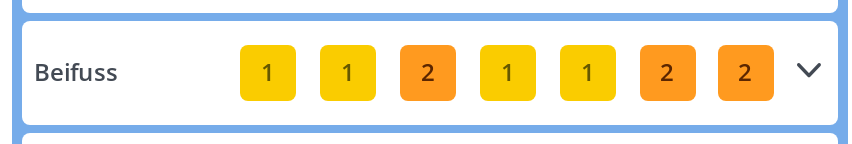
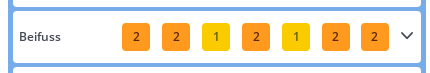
- 1
- 1
+ 2

+ 2
